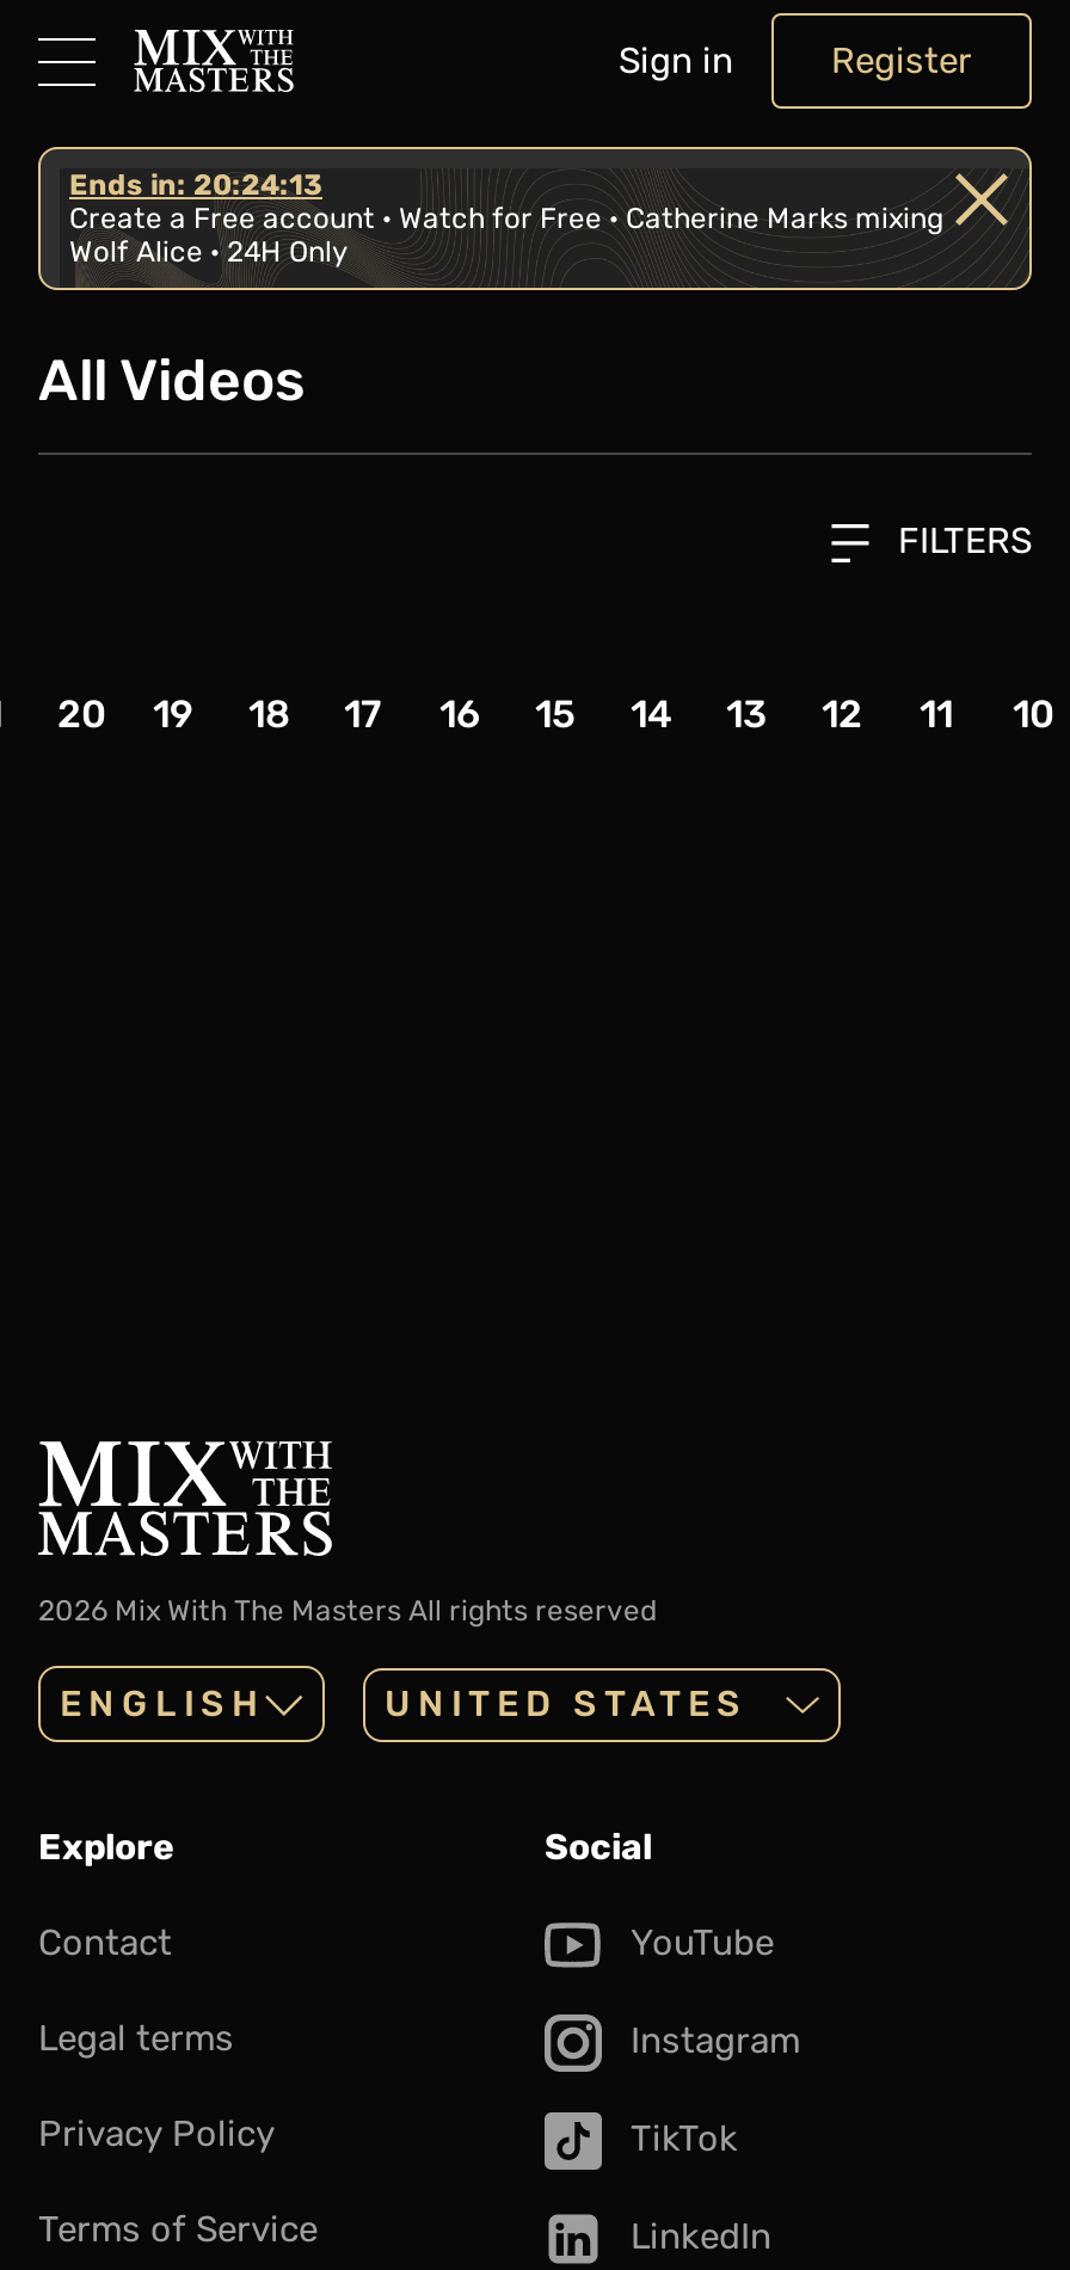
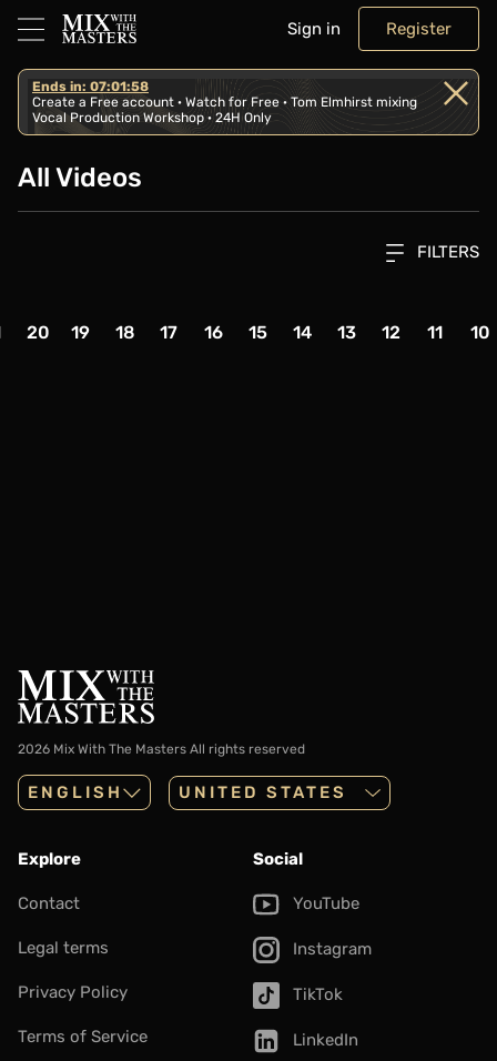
- Ends in: 20:24:13
- Create a Free account · Watch for Free · Catherine Marks mixing
- Wolf Alice · 24H Only
+ Ends in: 07:01:58
+ Create a Free account · Watch for Free · Tom Elmhirst mixing
+ Vocal Production Workshop · 24H Only
